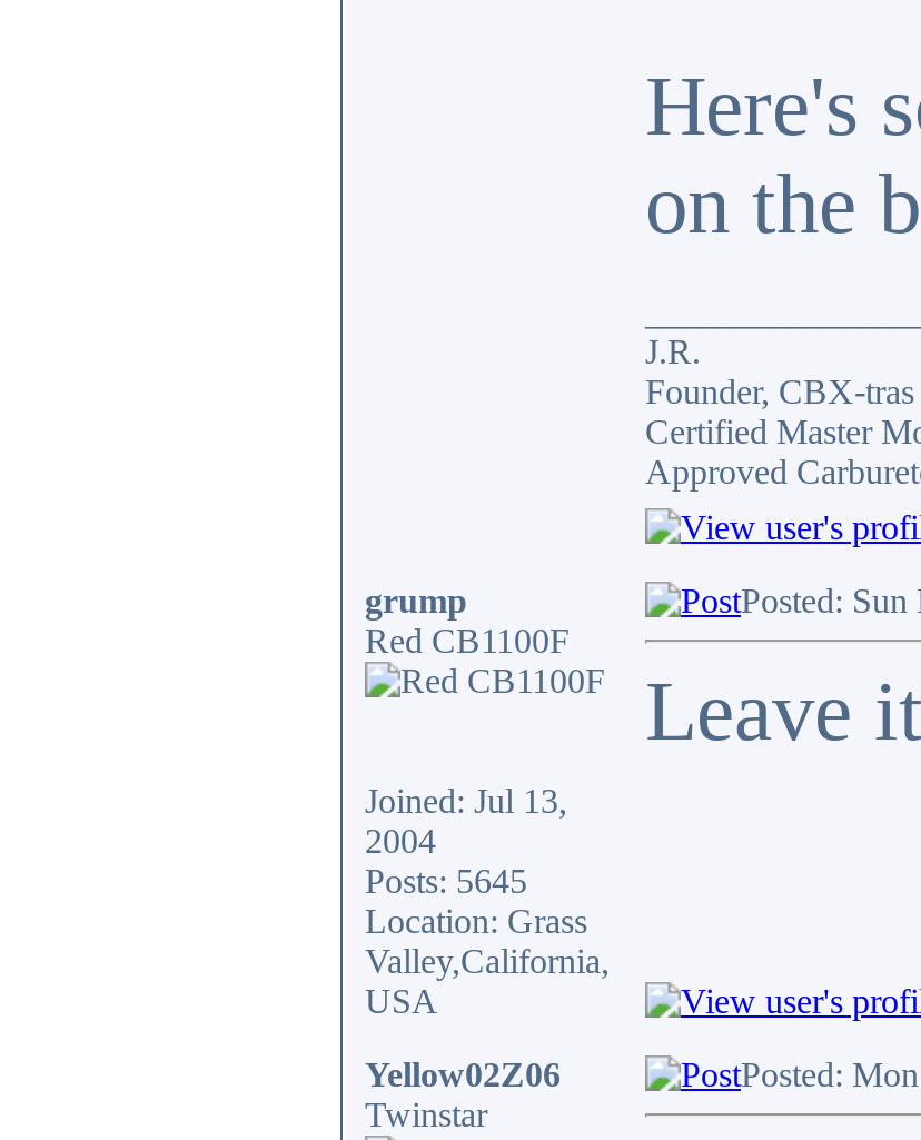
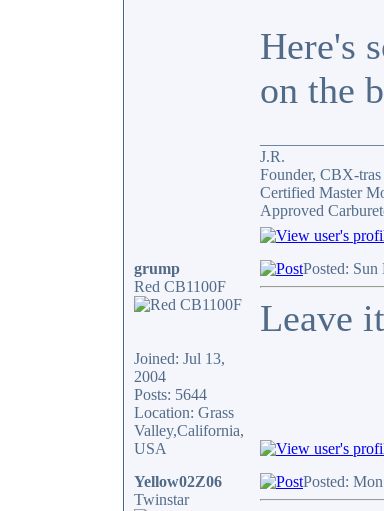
- Posts: 5645
+ Posts: 5644
